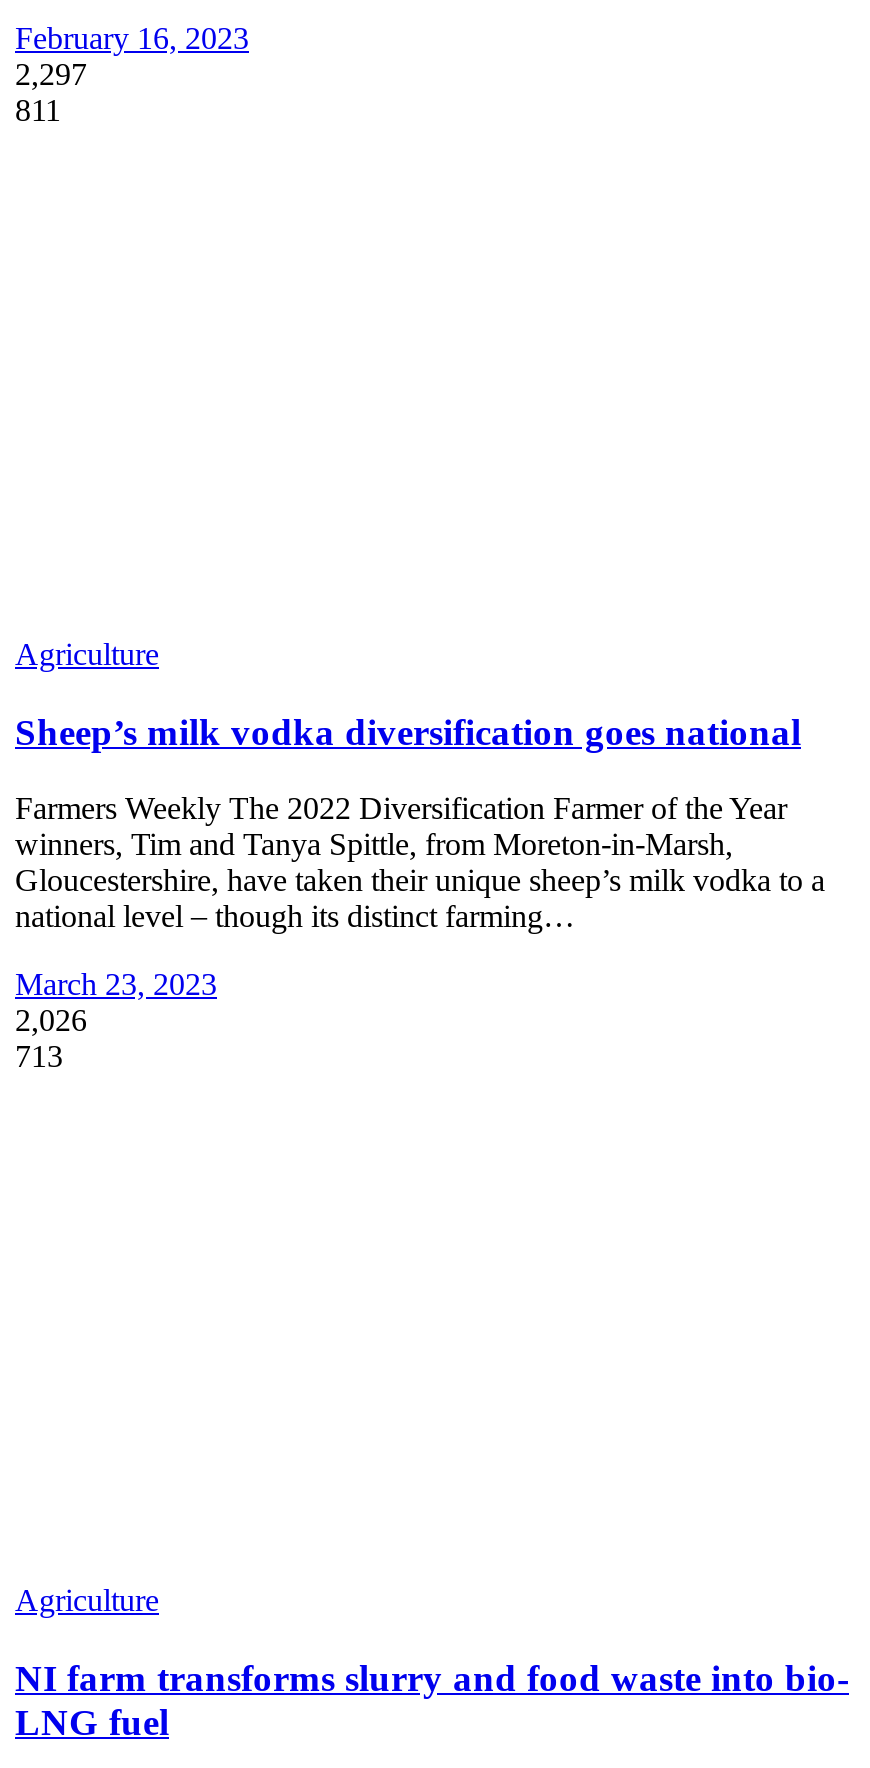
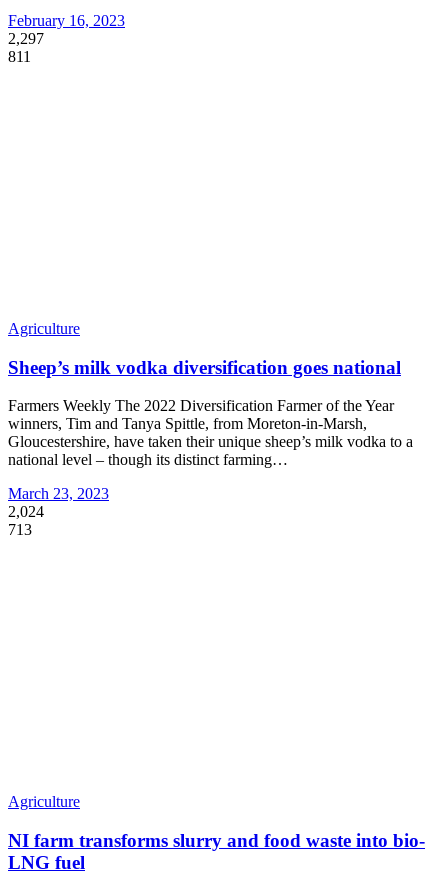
- 2,026
+ 2,024
